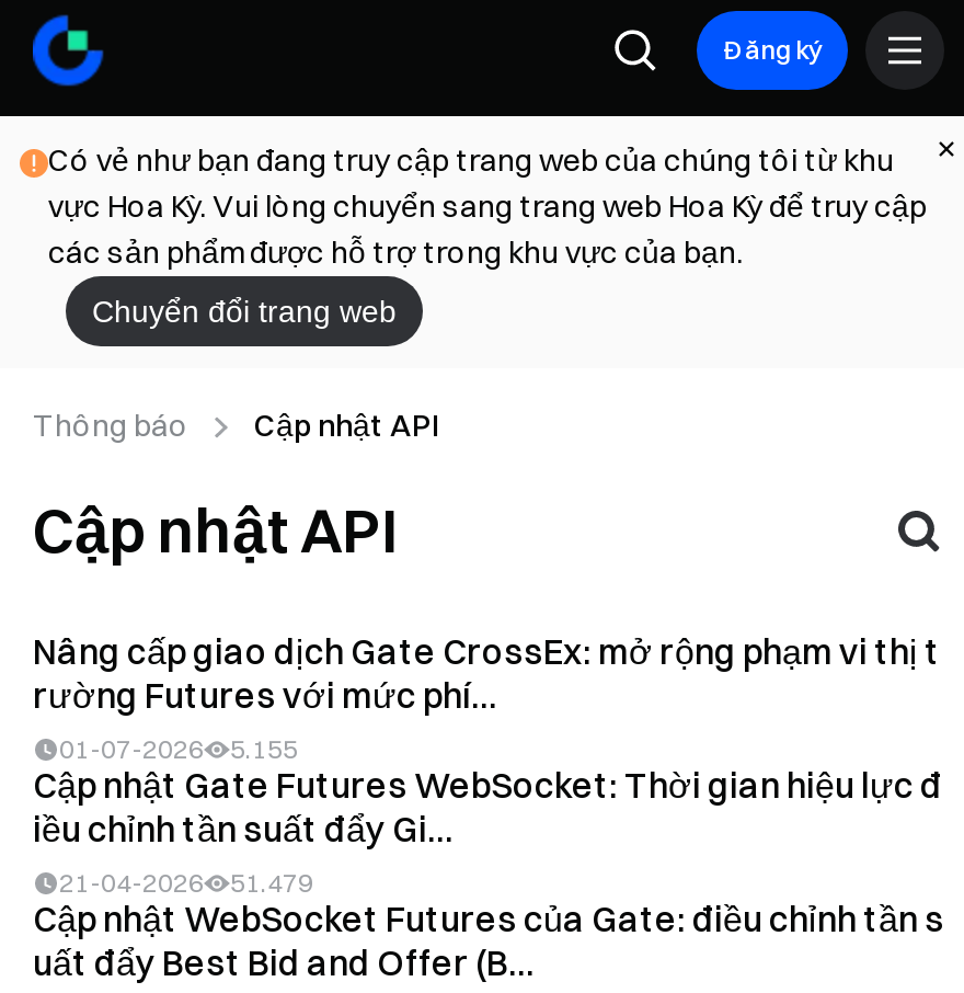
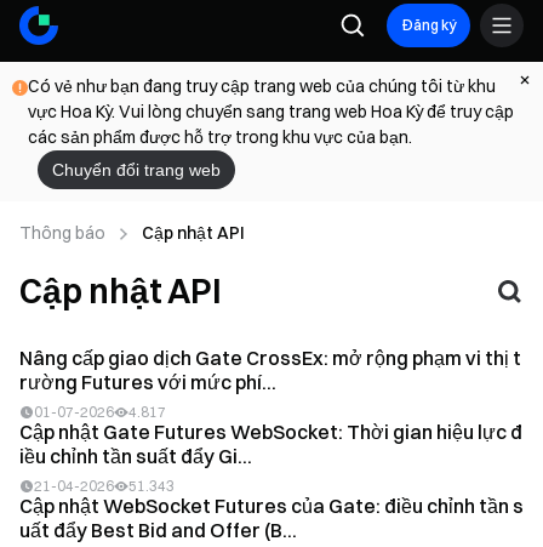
- 01-07-2026 5.155
+ 01-07-2026 4.817

- 21-04-2026 51.479
+ 21-04-2026 51.343
